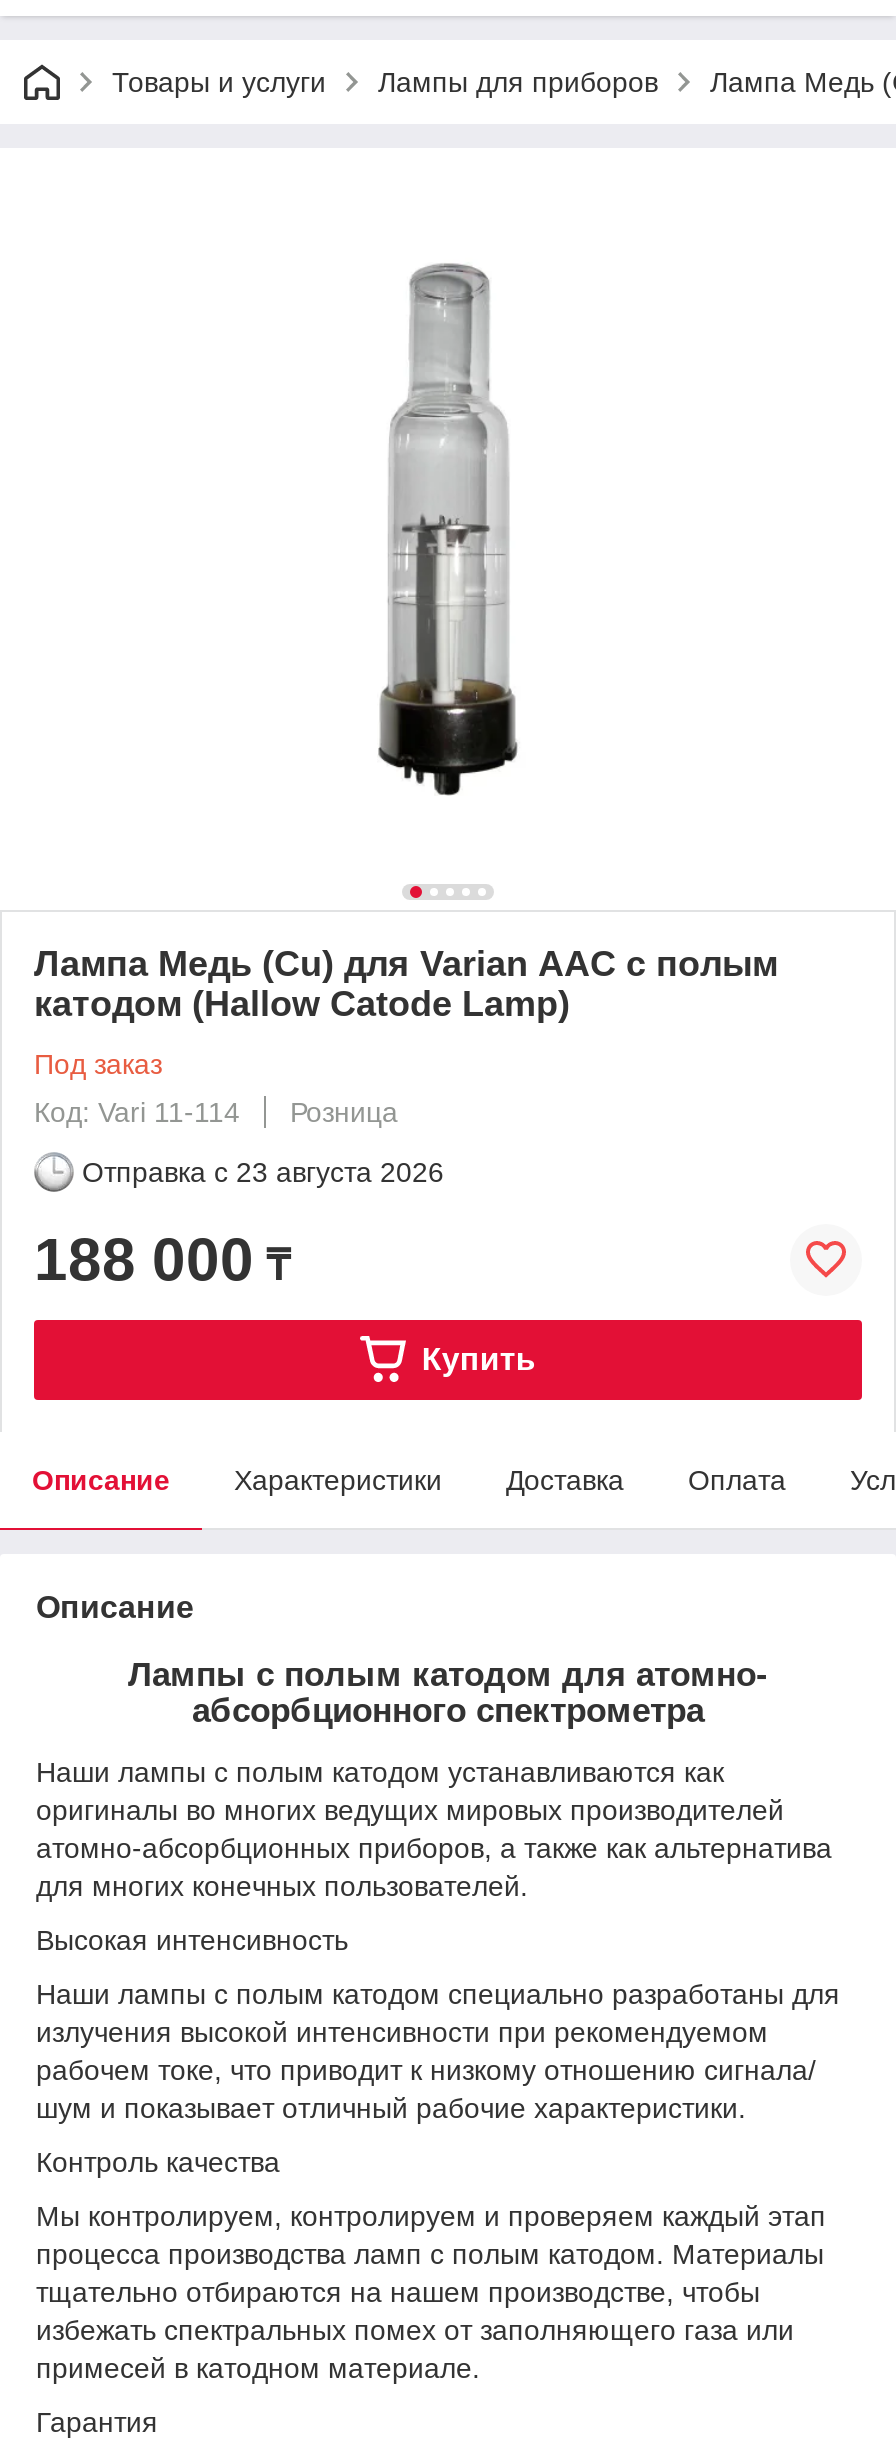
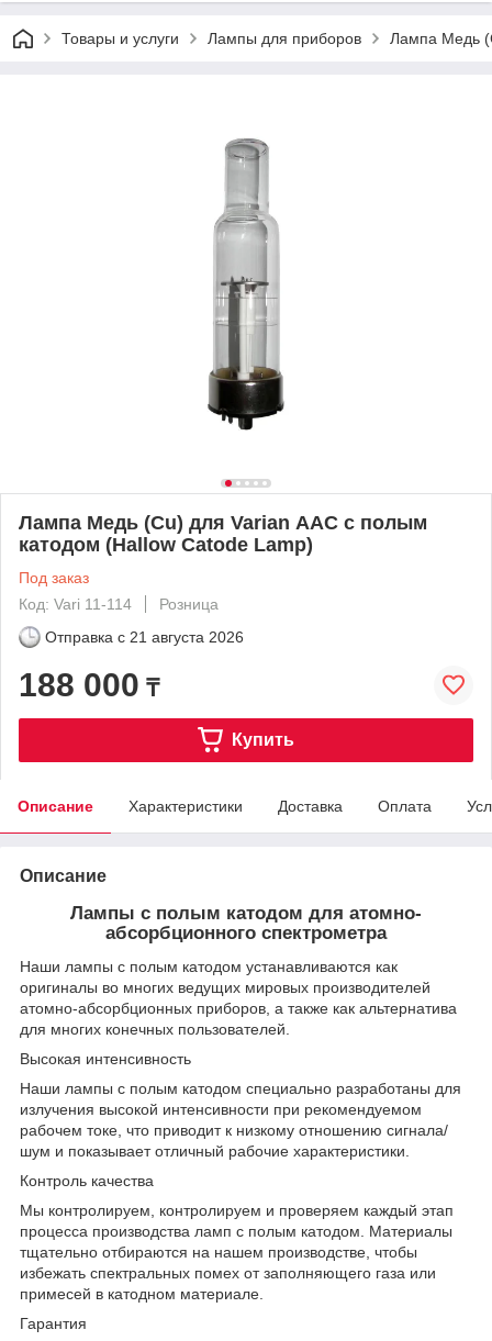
- Отправка с 23 августа 2026
+ Отправка с 21 августа 2026
